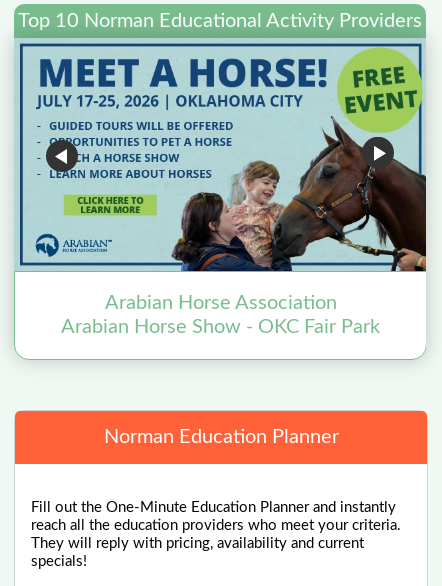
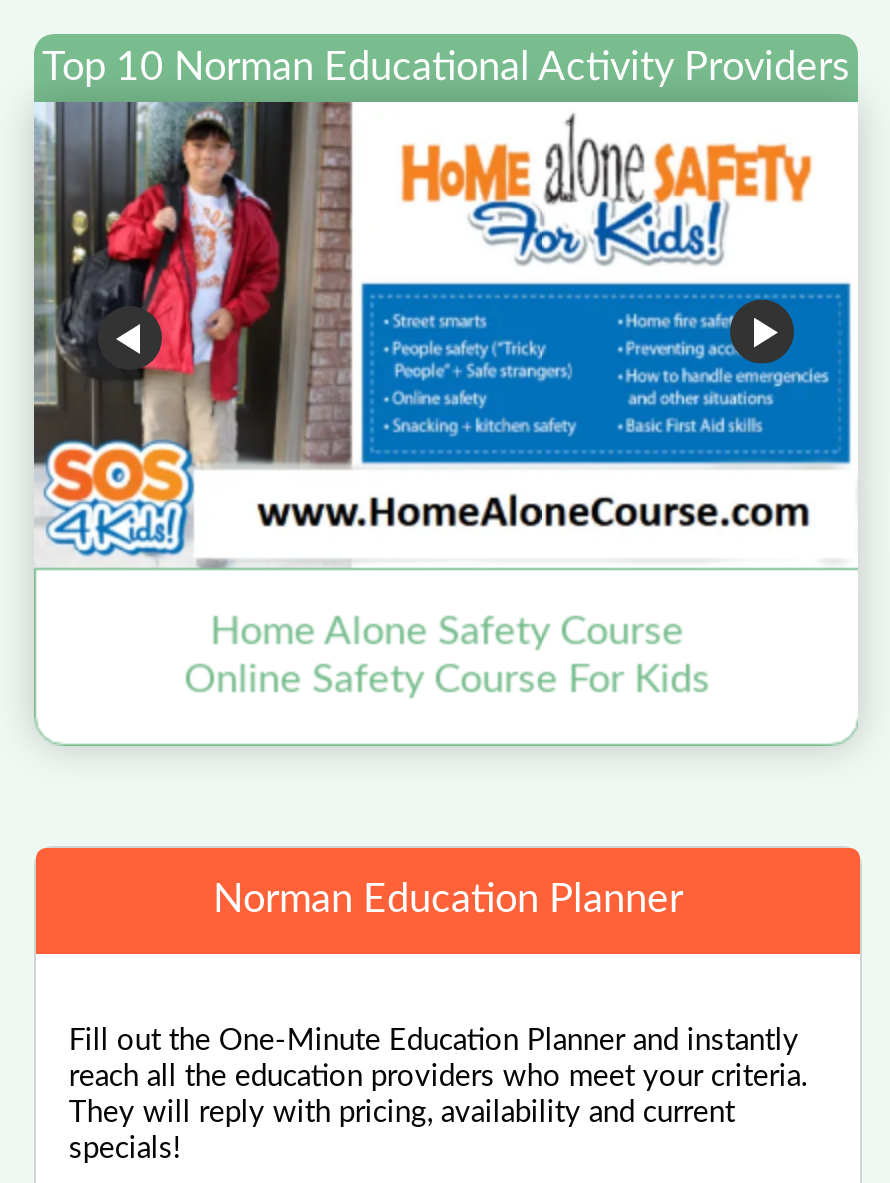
- [image]
- Arabian Horse Association
- Arabian Horse Show - OKC Fair Park
+ [image]
+ Home Alone Safety Course
+ Online Safety Course For Kids
